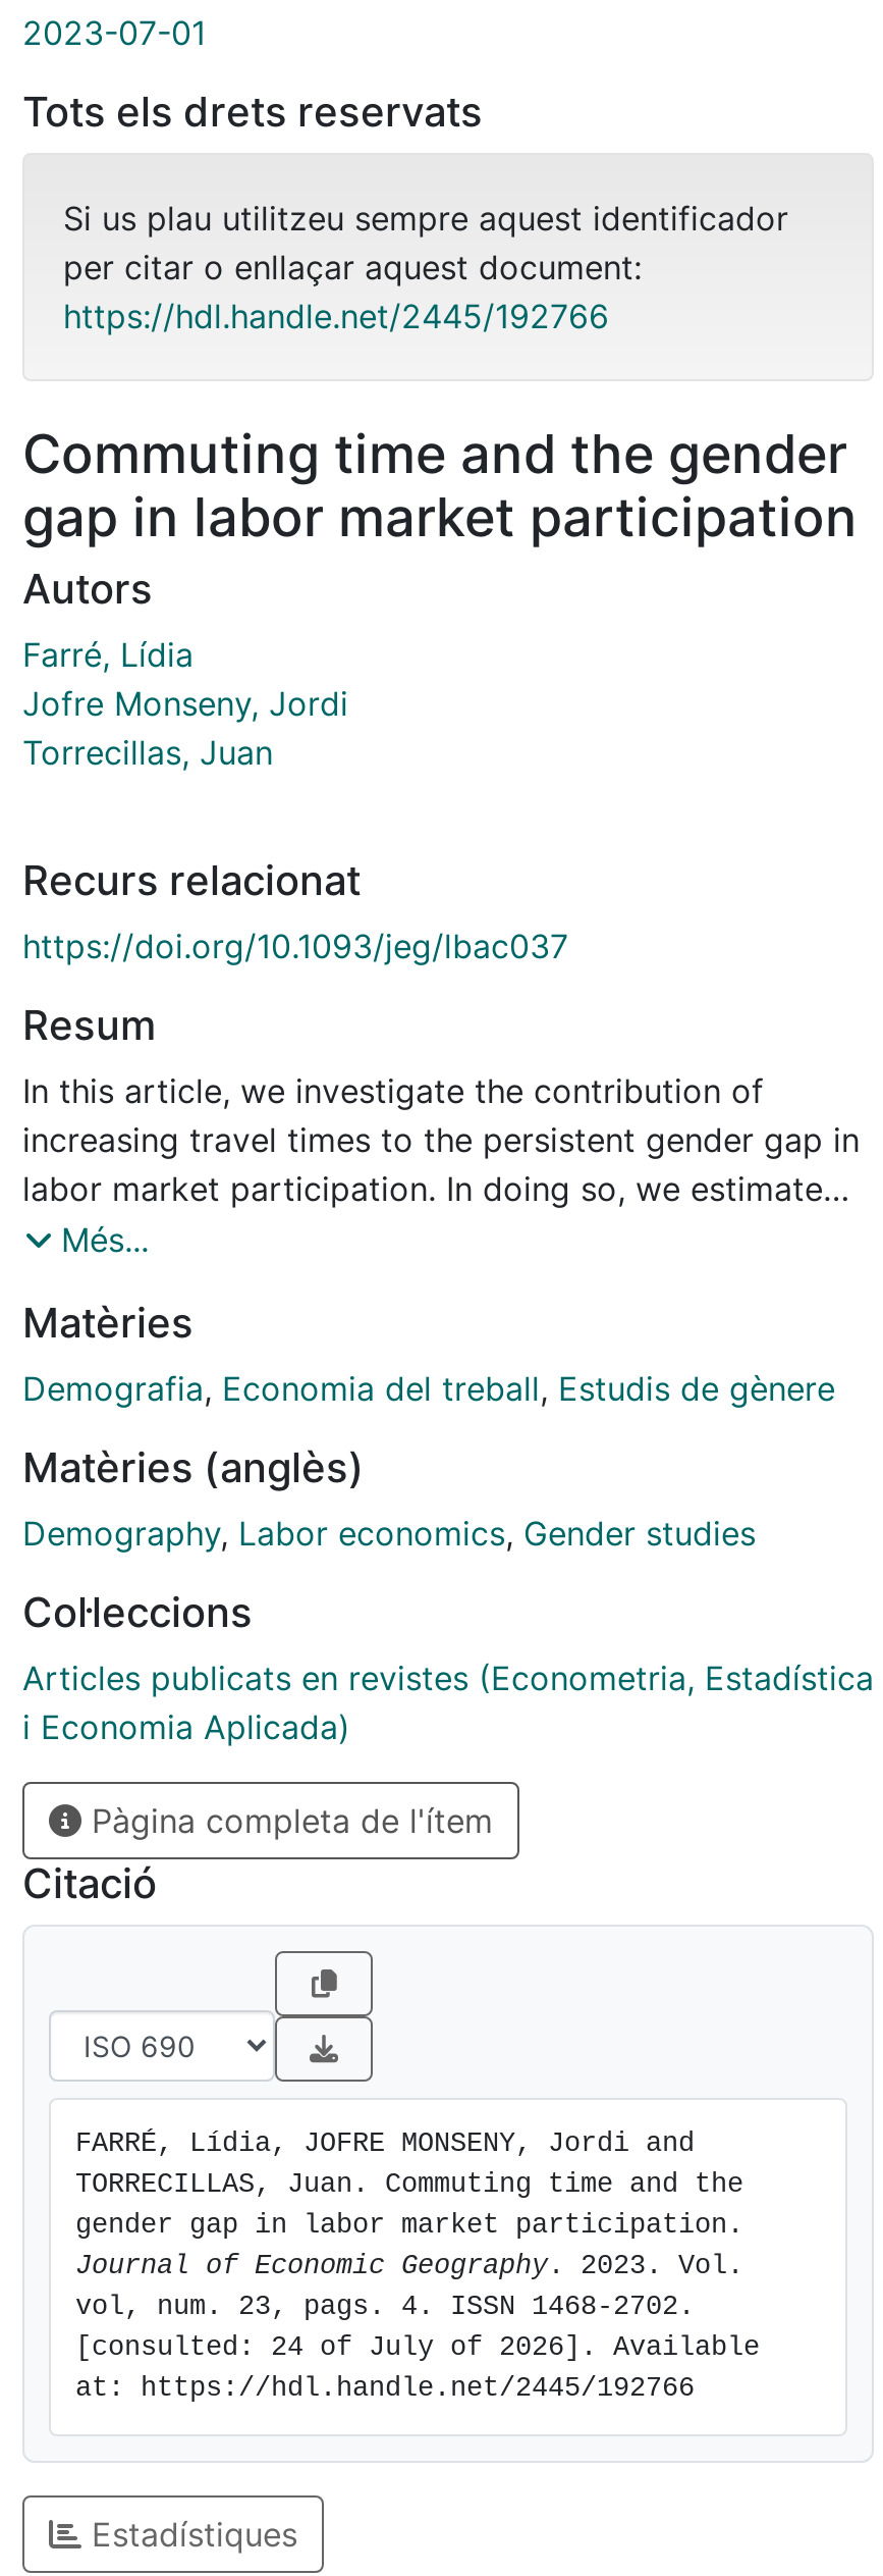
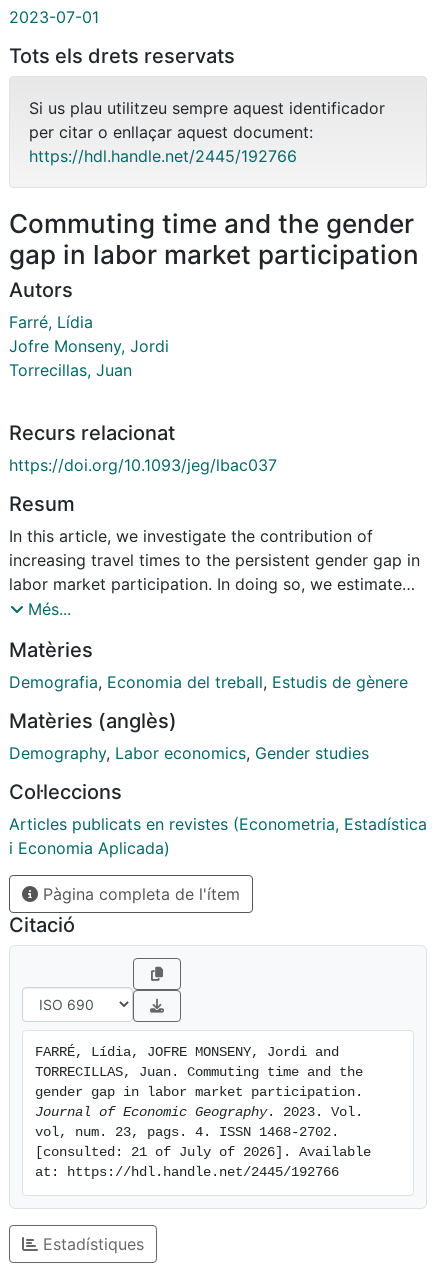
- [consulted: 24 of July of 2026]. Available
+ [consulted: 21 of July of 2026]. Available
